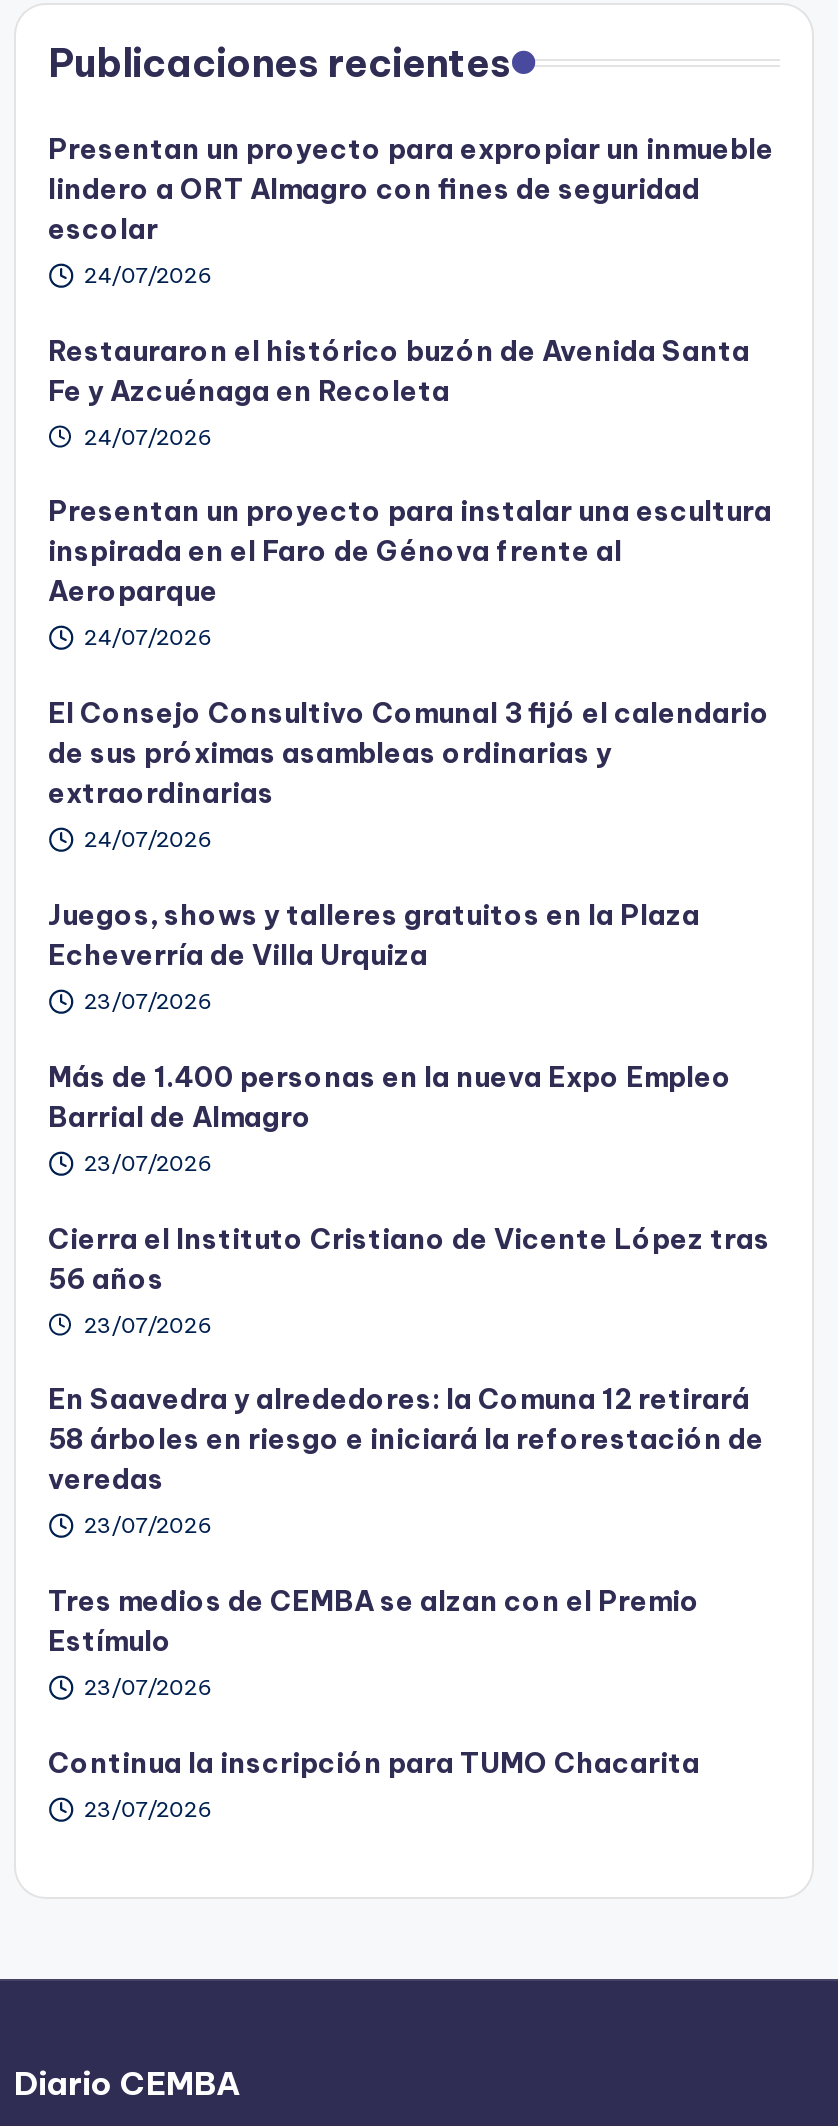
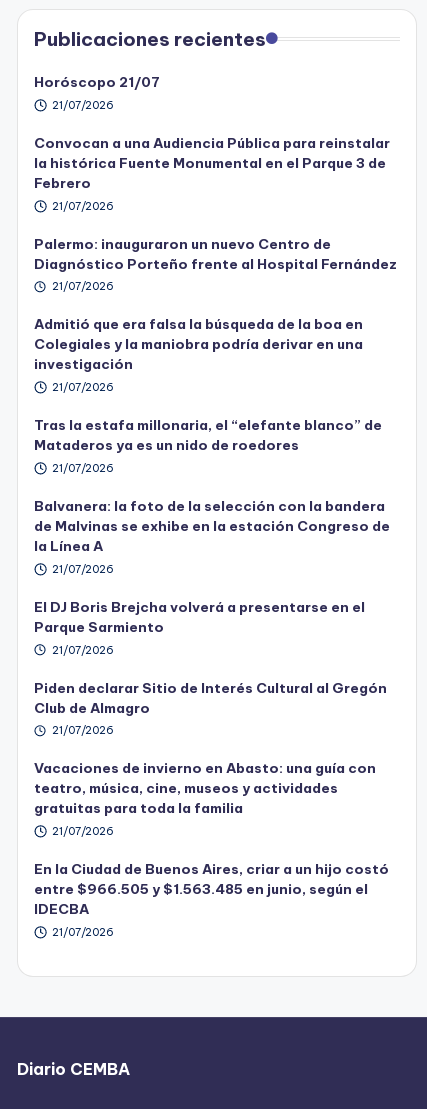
- Presentan un proyecto para expropiar un inmueble
- lindero a ORT Almagro con fines de seguridad
- escolar
- 24/07/2026
+ Horóscopo 21/07
+ 21/07/2026

- Restauraron el histórico buzón de Avenida Santa
- Fe y Azcuénaga en Recoleta
- 24/07/2026
+ Convocan a una Audiencia Pública para reinstalar
+ la histórica Fuente Monumental en el Parque 3 de
+ Febrero
+ 21/07/2026

- Presentan un proyecto para instalar una escultura
- inspirada en el Faro de Génova frente al
- Aeroparque
- 24/07/2026
+ Palermo: inauguraron un nuevo Centro de
+ Diagnóstico Porteño frente al Hospital Fernández
+ 21/07/2026

- El Consejo Consultivo Comunal 3 fijó el calendario
- de sus próximas asambleas ordinarias y
- extraordinarias
- 24/07/2026
+ Admitió que era falsa la búsqueda de la boa en
+ Colegiales y la maniobra podría derivar en una
+ investigación
+ 21/07/2026

- Juegos, shows y talleres gratuitos en la Plaza
- Echeverría de Villa Urquiza
- 23/07/2026
+ Tras la estafa millonaria, el “elefante blanco” de
+ Mataderos ya es un nido de roedores
+ 21/07/2026

- Más de 1.400 personas en la nueva Expo Empleo
- Barrial de Almagro
- 23/07/2026
+ Balvanera: la foto de la selección con la bandera
+ de Malvinas se exhibe en la estación Congreso de
+ la Línea A
+ 21/07/2026

- Cierra el Instituto Cristiano de Vicente López tras
- 56 años
- 23/07/2026
+ El DJ Boris Brejcha volverá a presentarse en el
+ Parque Sarmiento
+ 21/07/2026

- En Saavedra y alrededores: la Comuna 12 retirará
- 58 árboles en riesgo e iniciará la reforestación de
- veredas
- 23/07/2026
+ Piden declarar Sitio de Interés Cultural al Gregón
+ Club de Almagro
+ 21/07/2026

- Tres medios de CEMBA se alzan con el Premio
- Estímulo
- 23/07/2026
+ Vacaciones de invierno en Abasto: una guía con
+ teatro, música, cine, museos y actividades
+ gratuitas para toda la familia
+ 21/07/2026

- Continua la inscripción para TUMO Chacarita
- 23/07/2026
+ En la Ciudad de Buenos Aires, criar a un hijo costó
+ entre $966.505 y $1.563.485 en junio, según el
+ IDECBA
+ 21/07/2026
